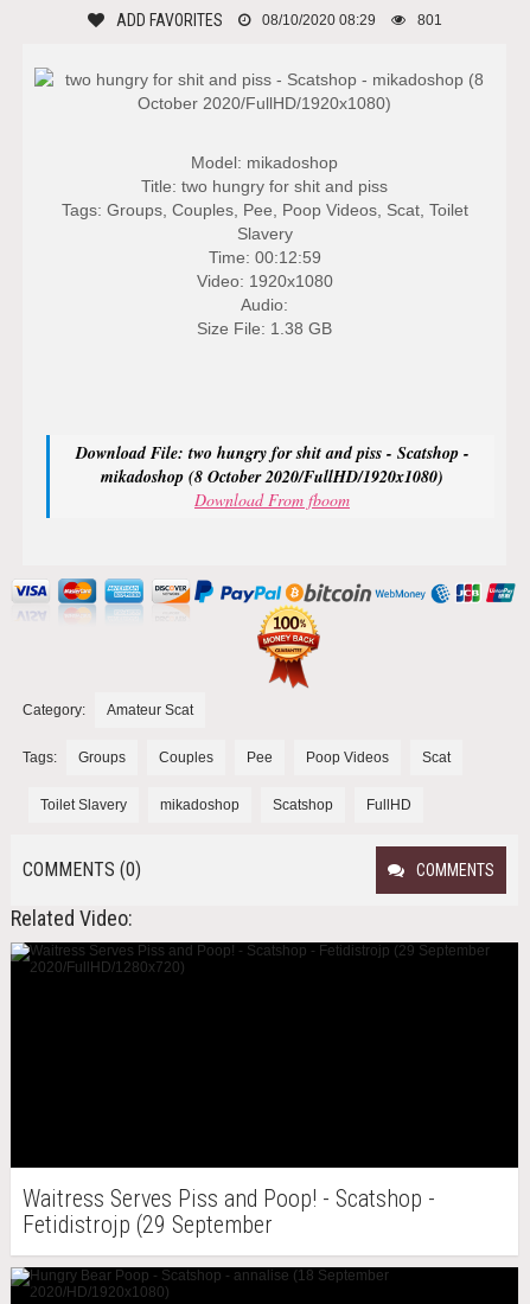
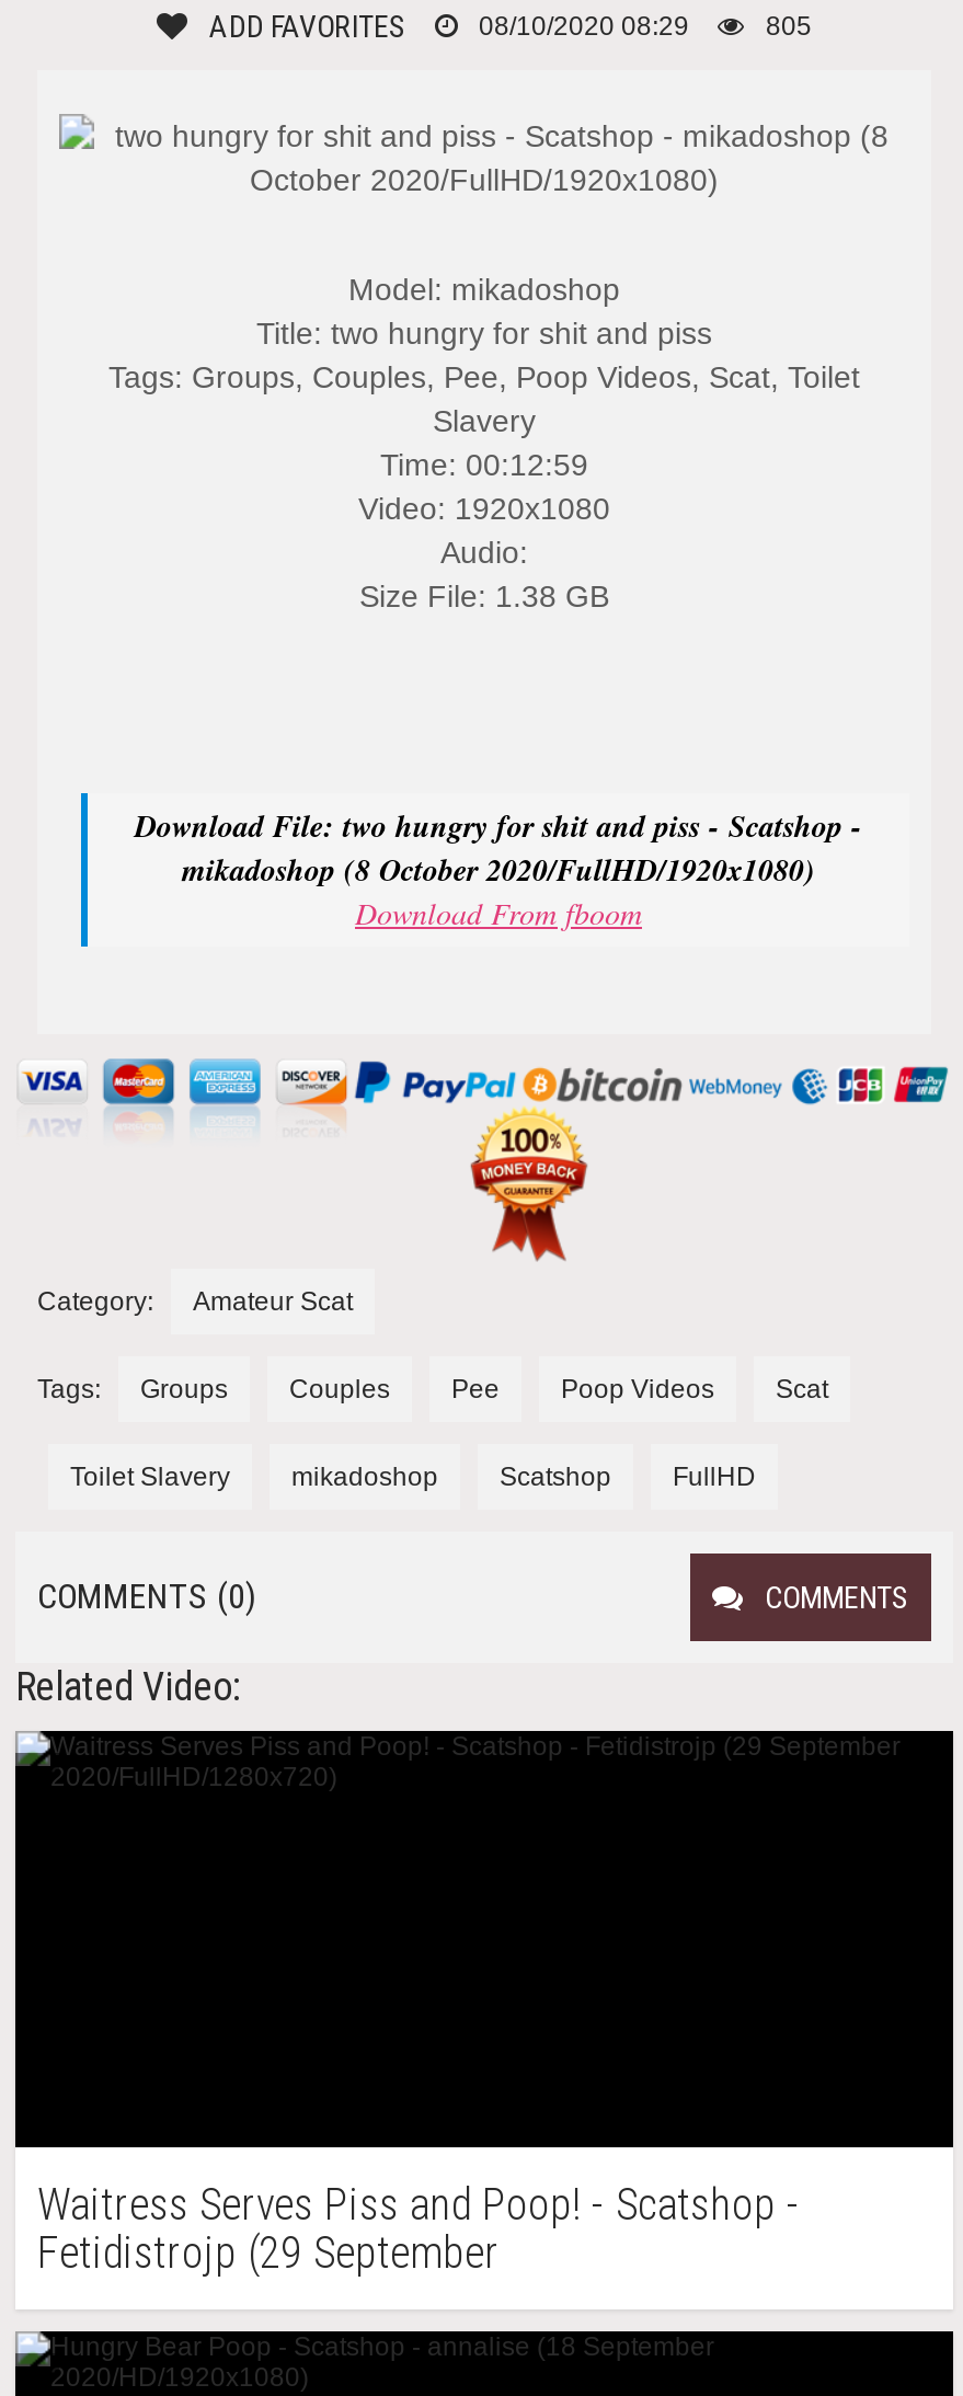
- 801
+ 805
